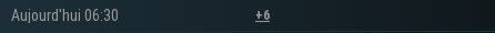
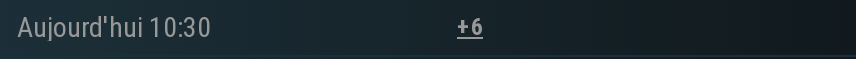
- Aujourd'hui 06:30
+ Aujourd'hui 10:30
